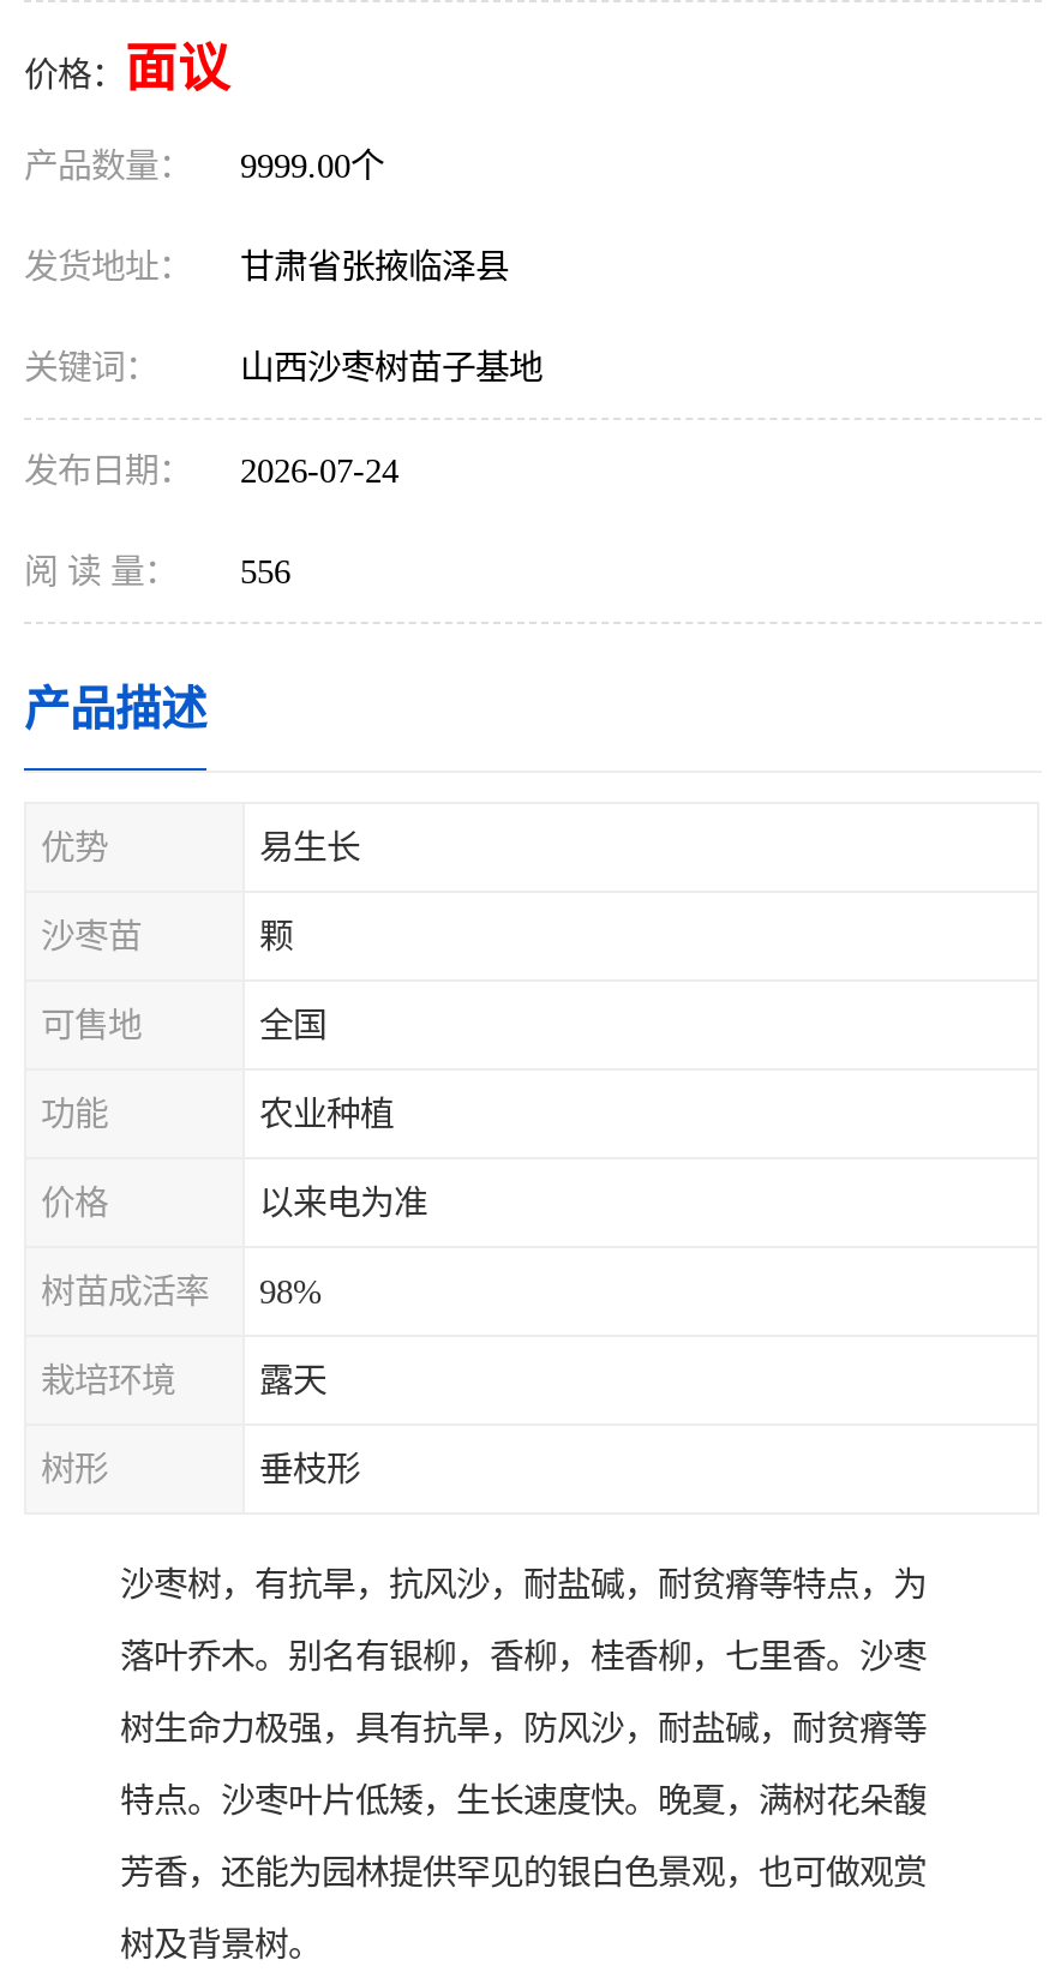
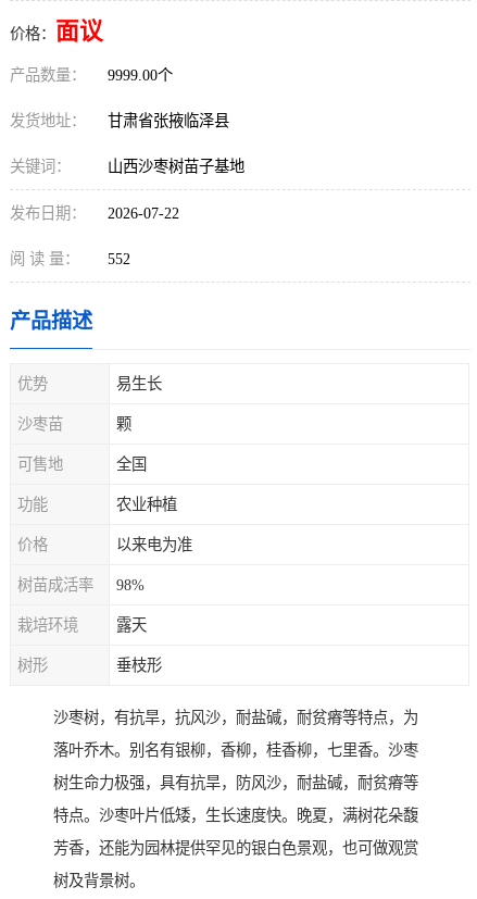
- 发布日期： 2026-07-24
+ 发布日期： 2026-07-22

- 阅 读 量： 556
+ 阅 读 量： 552
